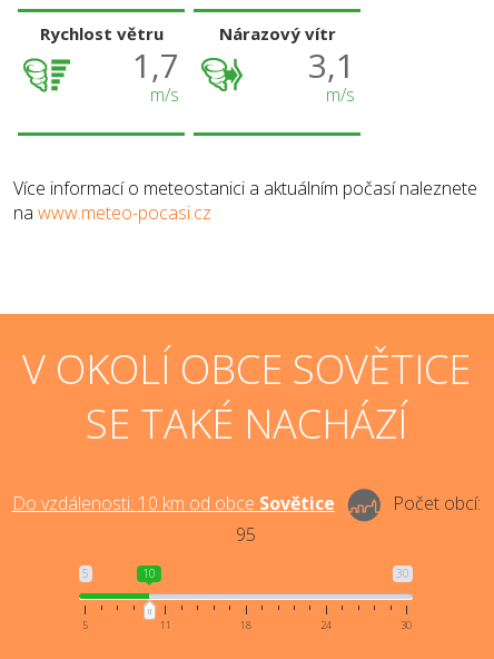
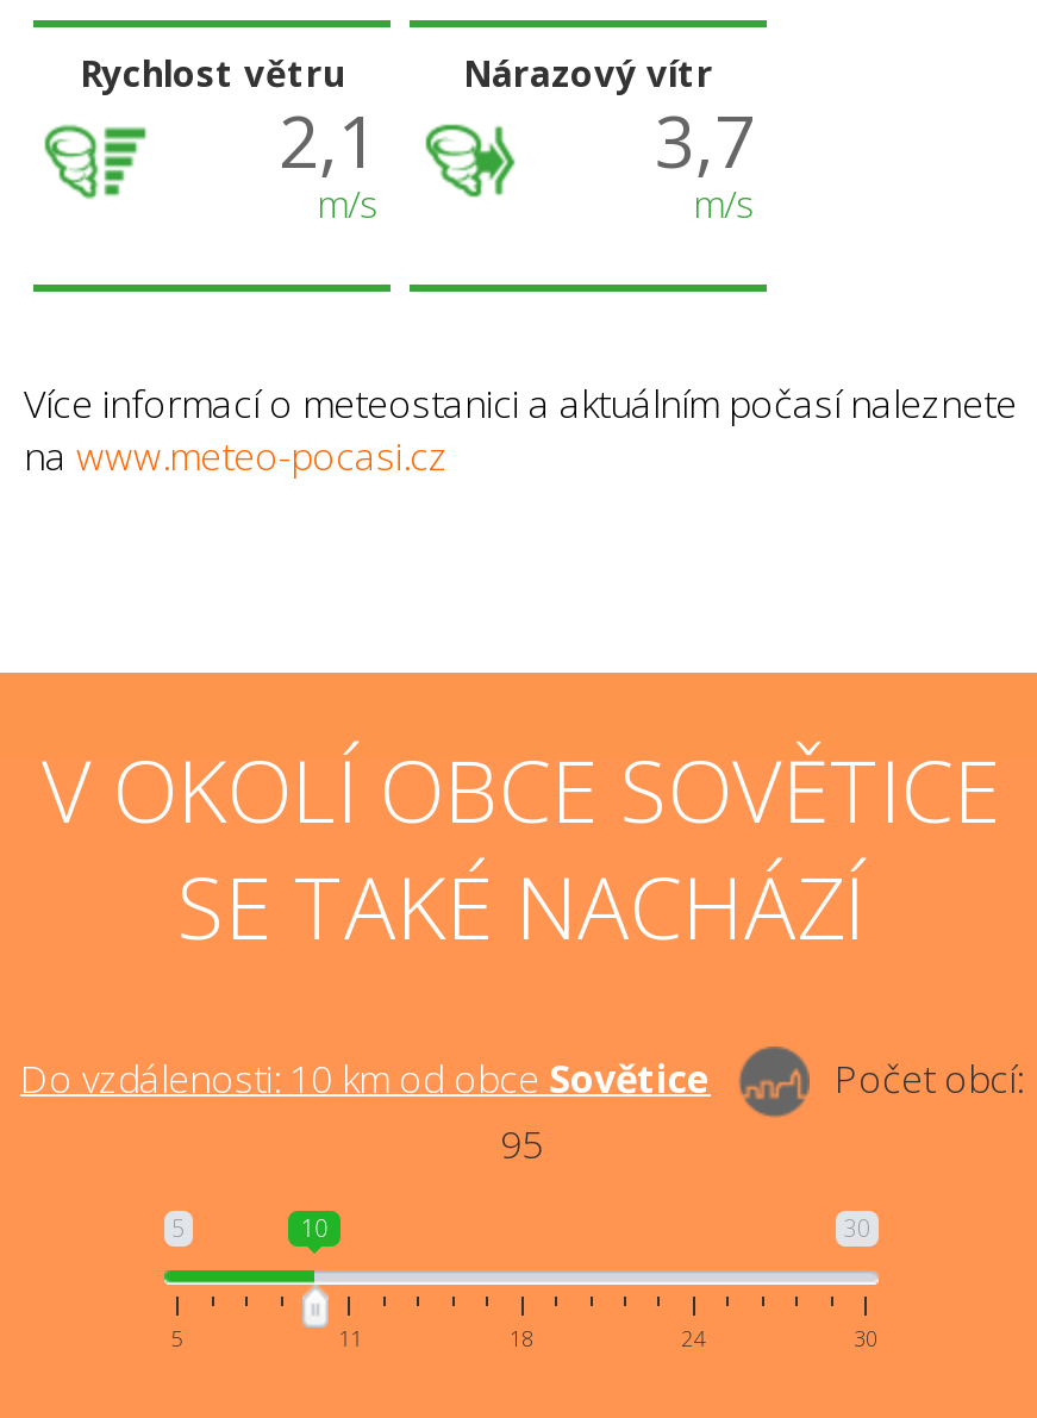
- 1,7
+ 2,1

- 3,1
+ 3,7
